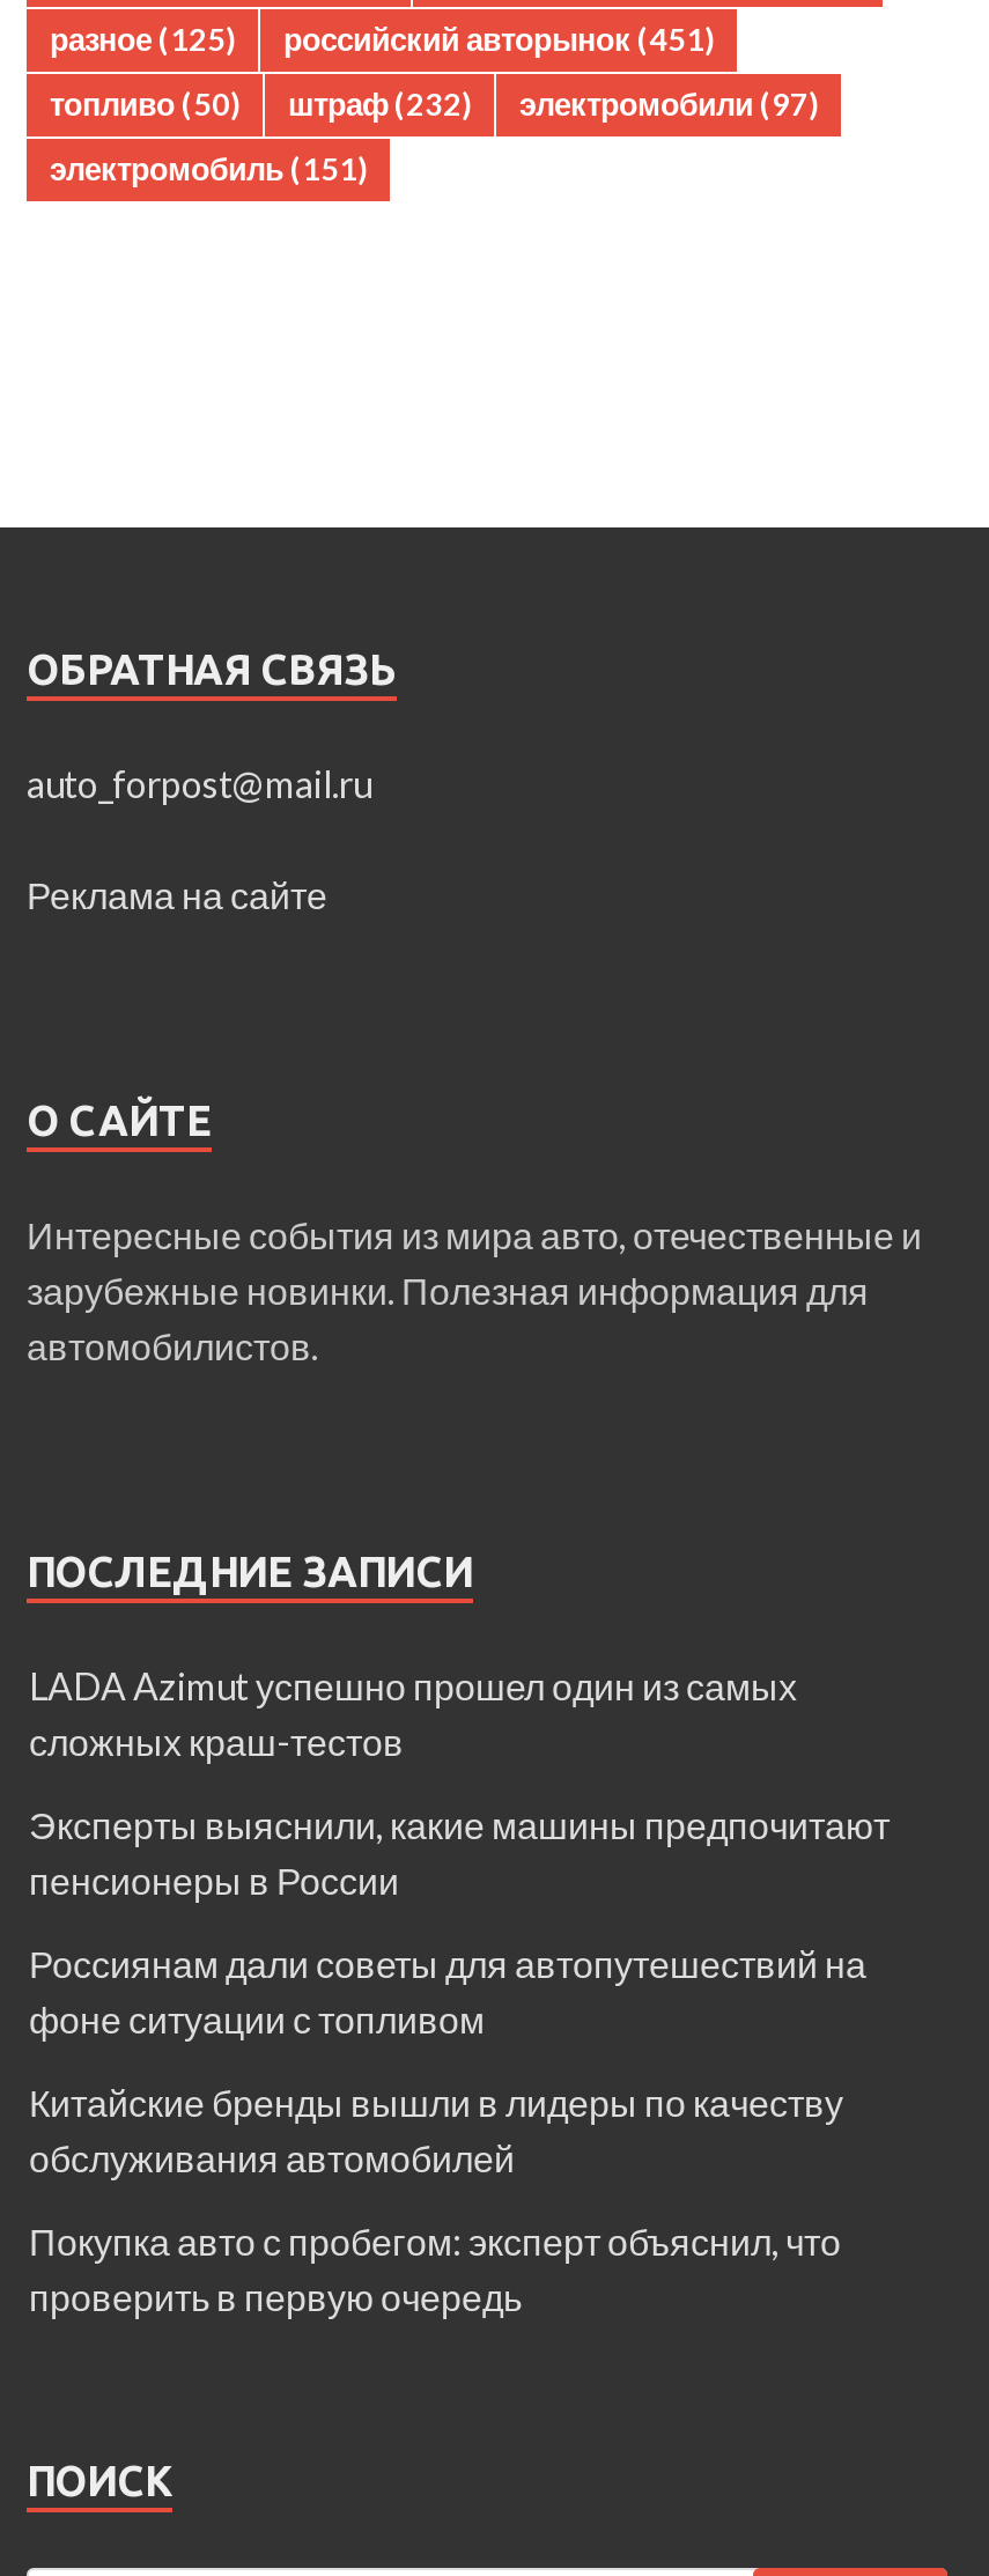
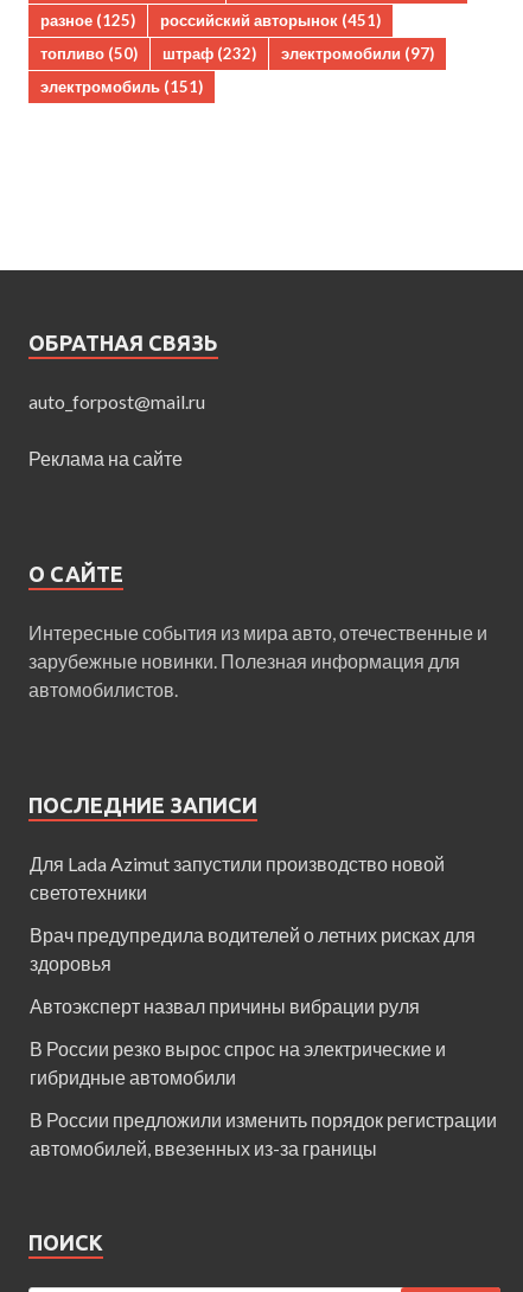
- LADA Azimut успешно прошел один из самых
- сложных краш-тестов
+ Для Lada Azimut запустили производство новой
+ светотехники

- Эксперты выяснили, какие машины предпочитают
- пенсионеры в России
+ Врач предупредила водителей о летних рисках для
+ здоровья

- Россиянам дали советы для автопутешествий на
- фоне ситуации с топливом
+ Автоэксперт назвал причины вибрации руля

- Китайские бренды вышли в лидеры по качеству
- обслуживания автомобилей
+ В России резко вырос спрос на электрические и
+ гибридные автомобили

- Покупка авто с пробегом: эксперт объяснил, что
- проверить в первую очередь
+ В России предложили изменить порядок регистрации
+ автомобилей, ввезенных из-за границы
